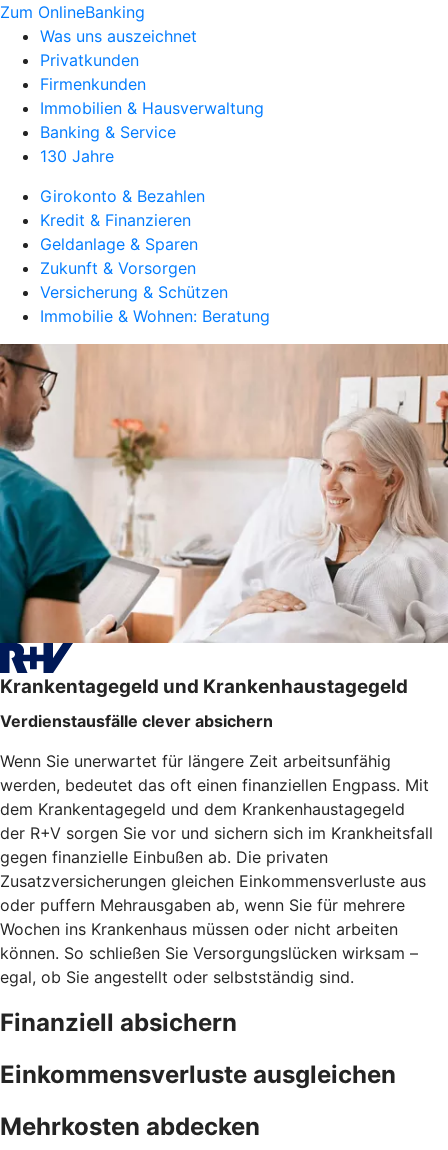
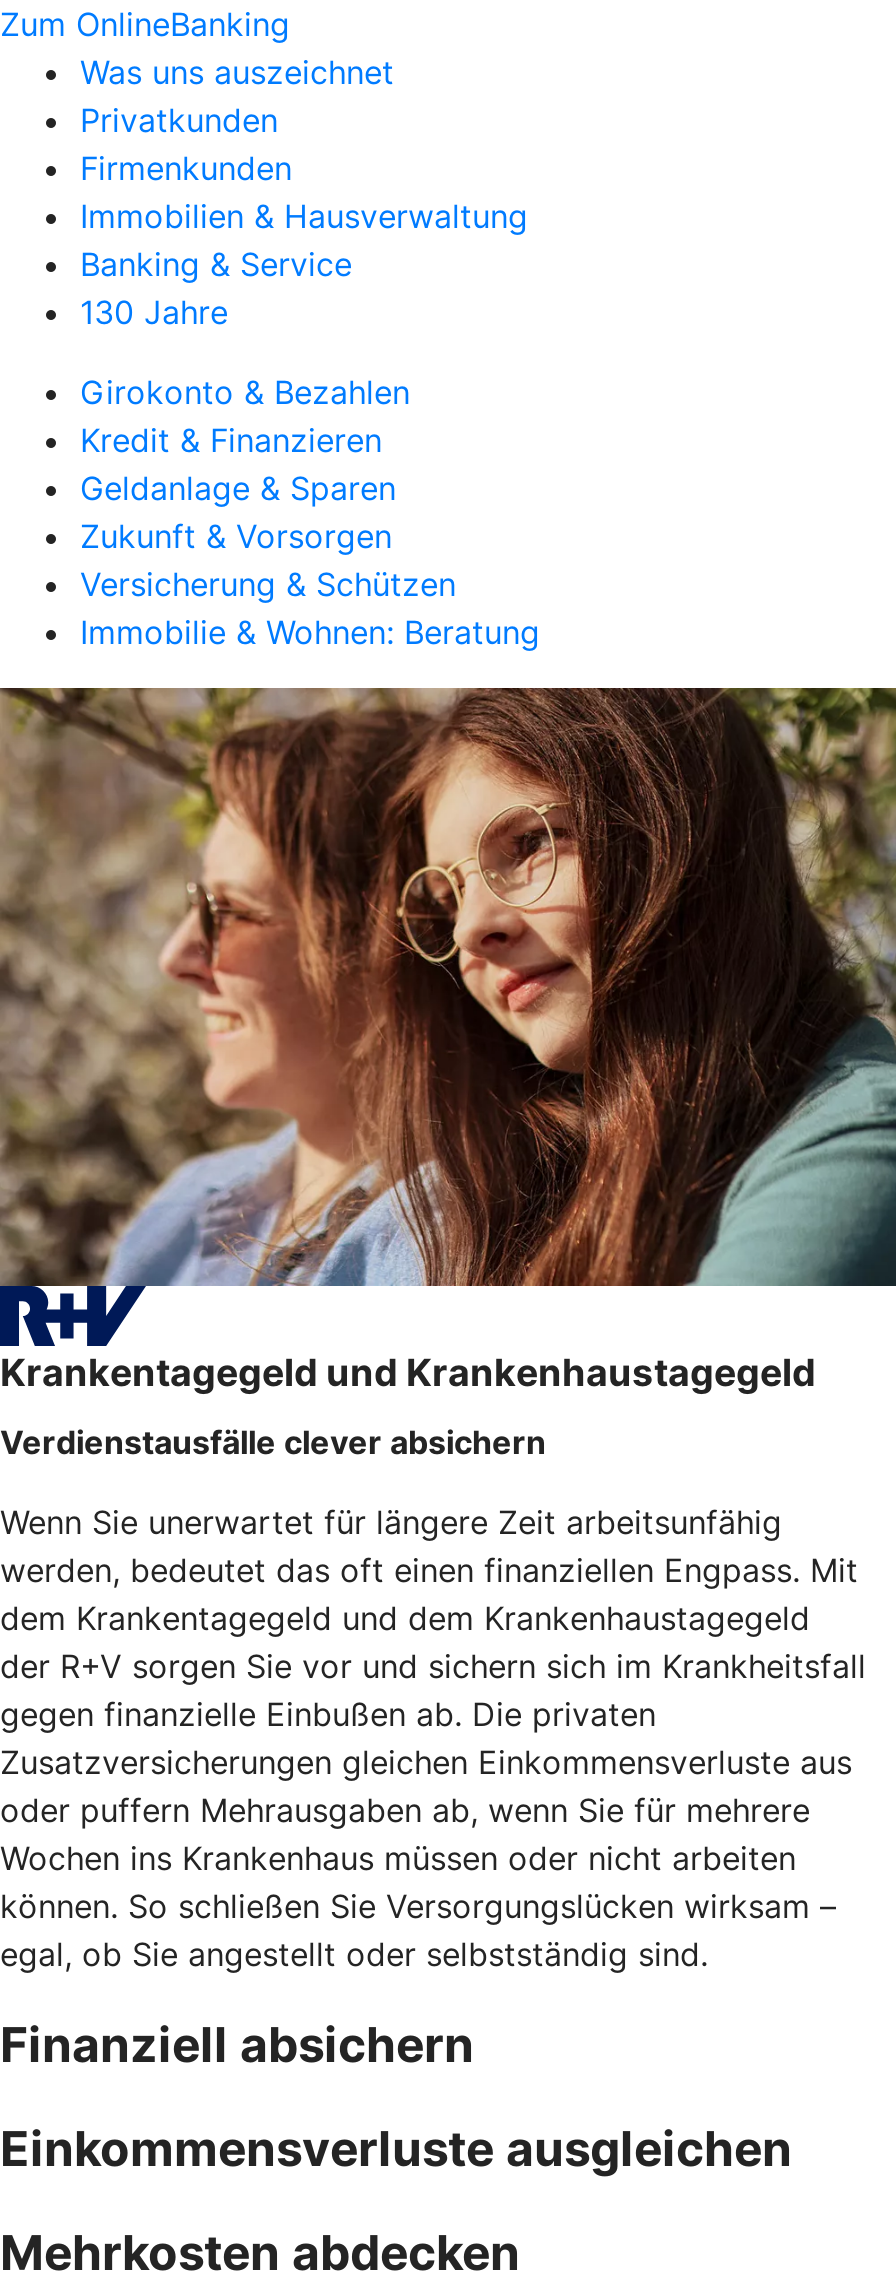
- [image]
+ [image]
